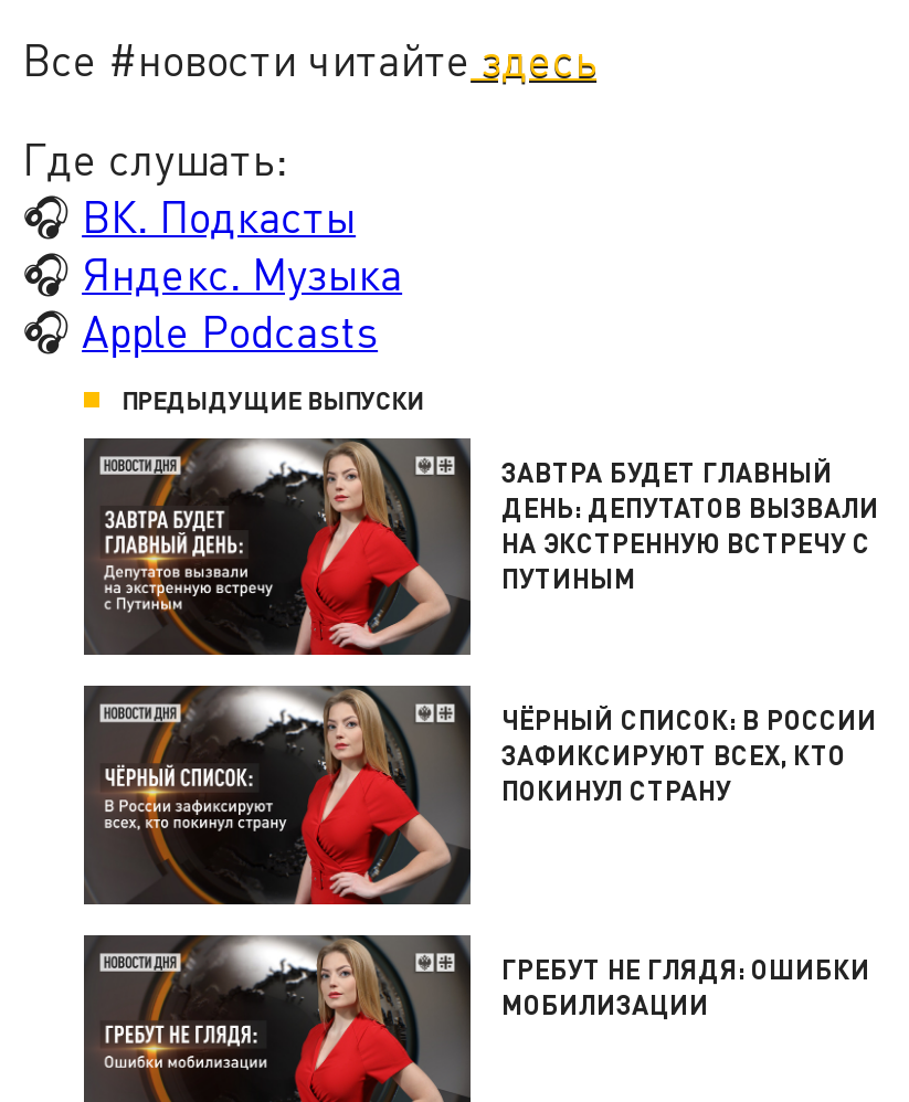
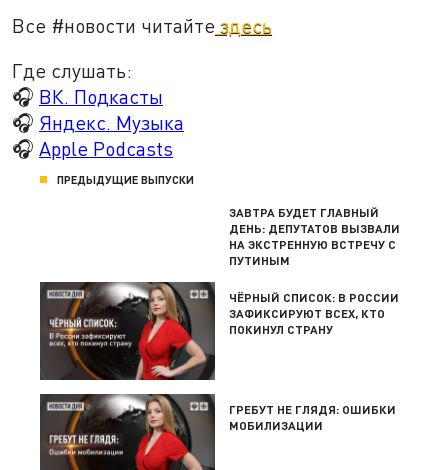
- [image]
